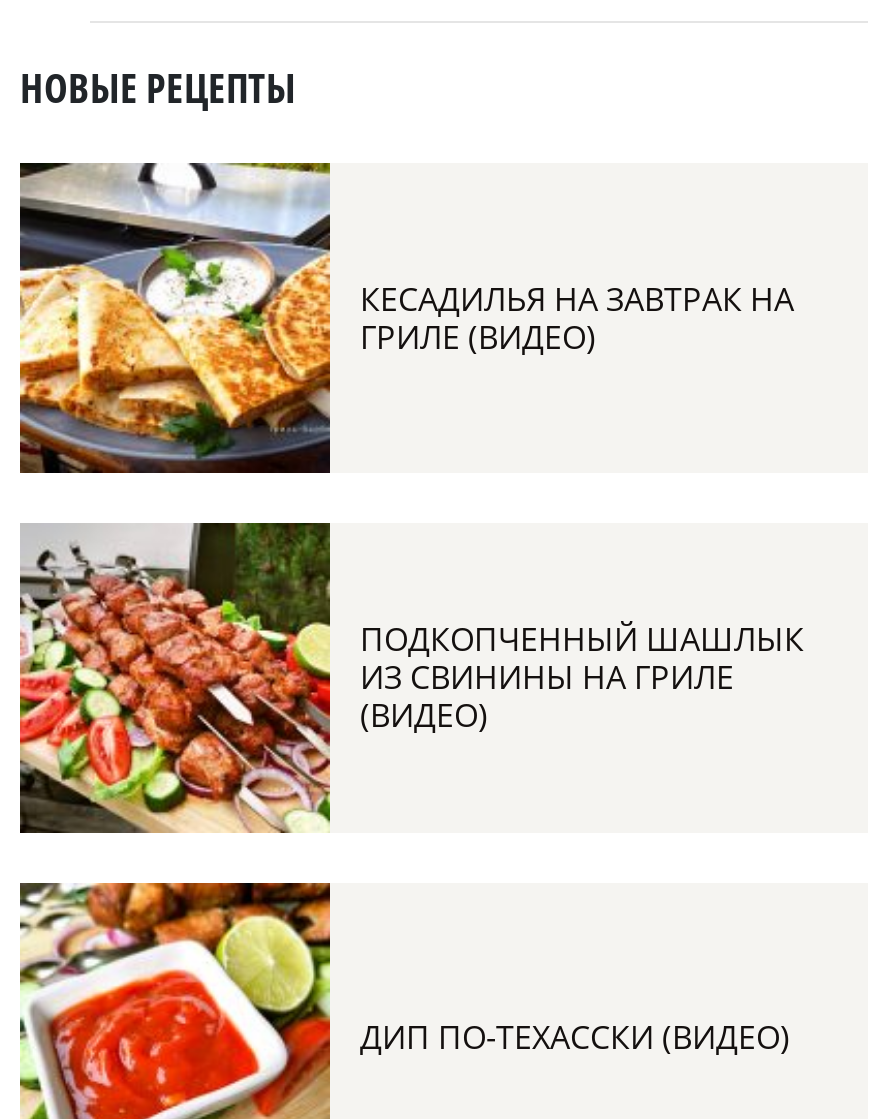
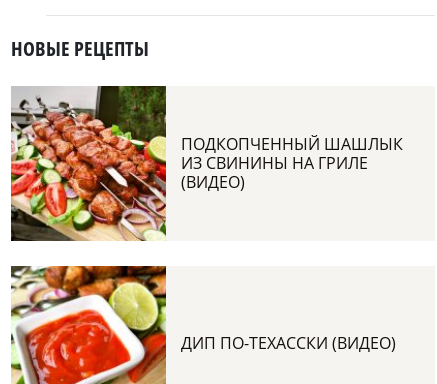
- [image]
- КЕСАДИЛЬЯ НА ЗАВТРАК НА
- ГРИЛЕ (ВИДЕО)
